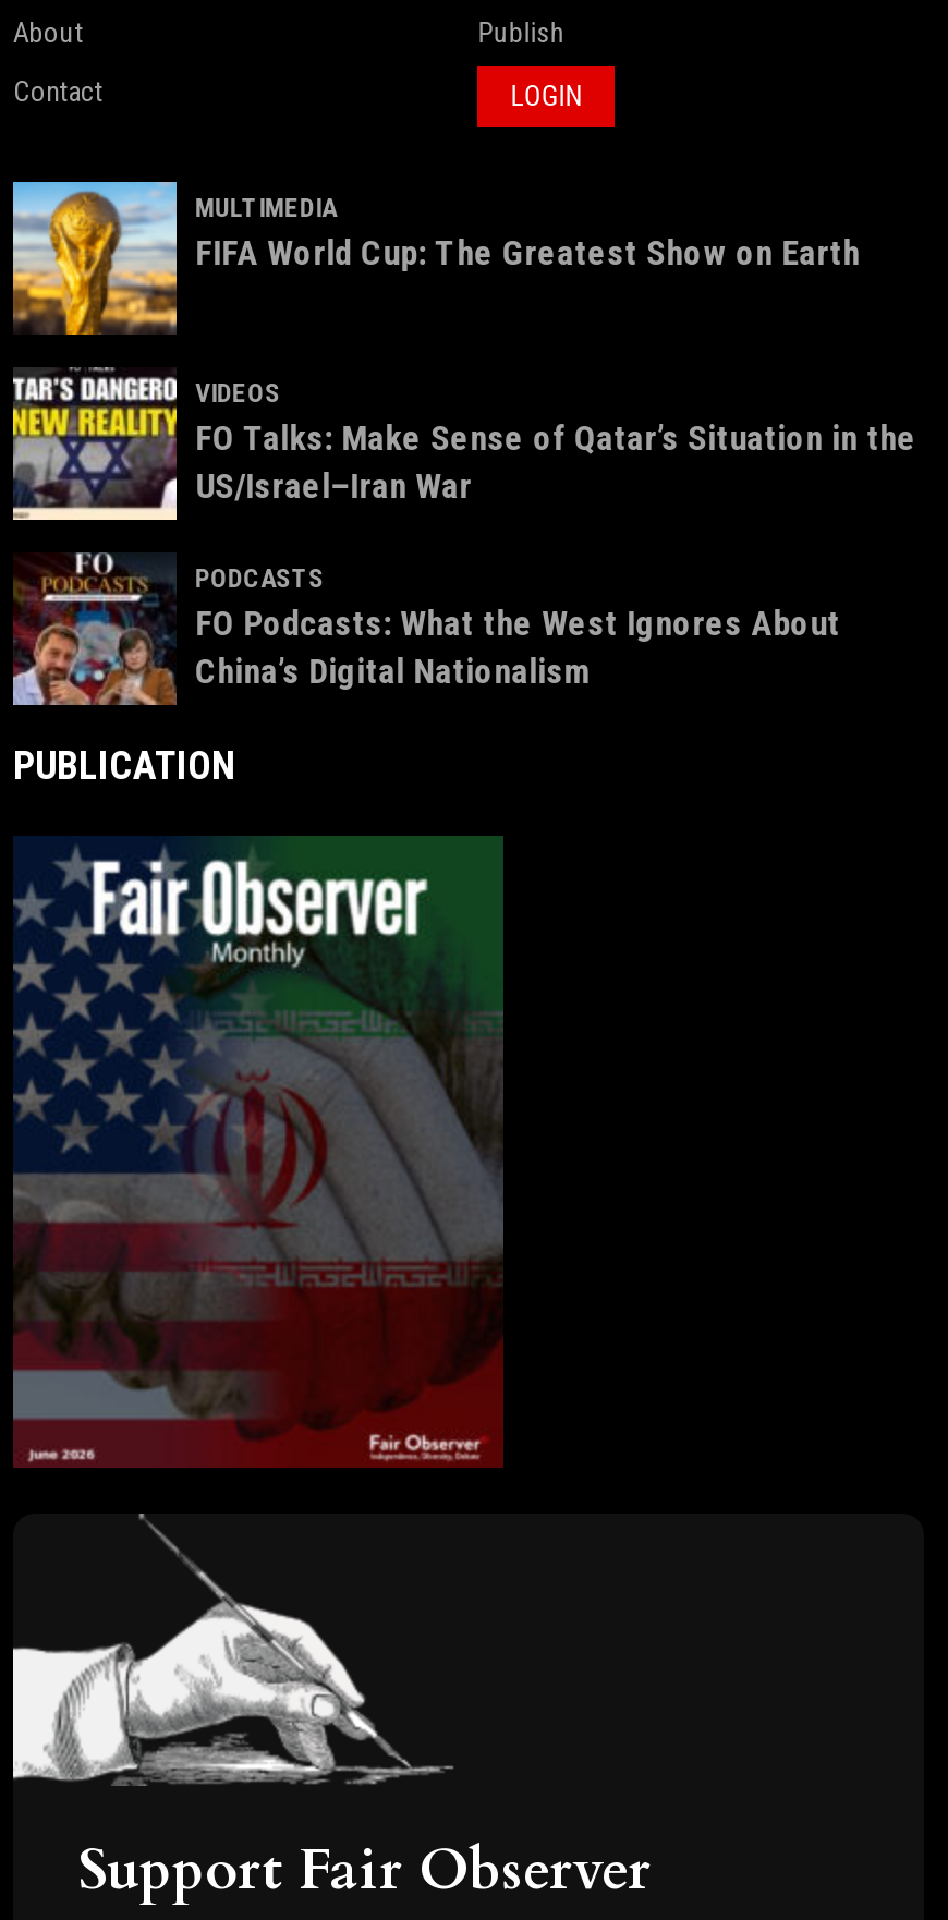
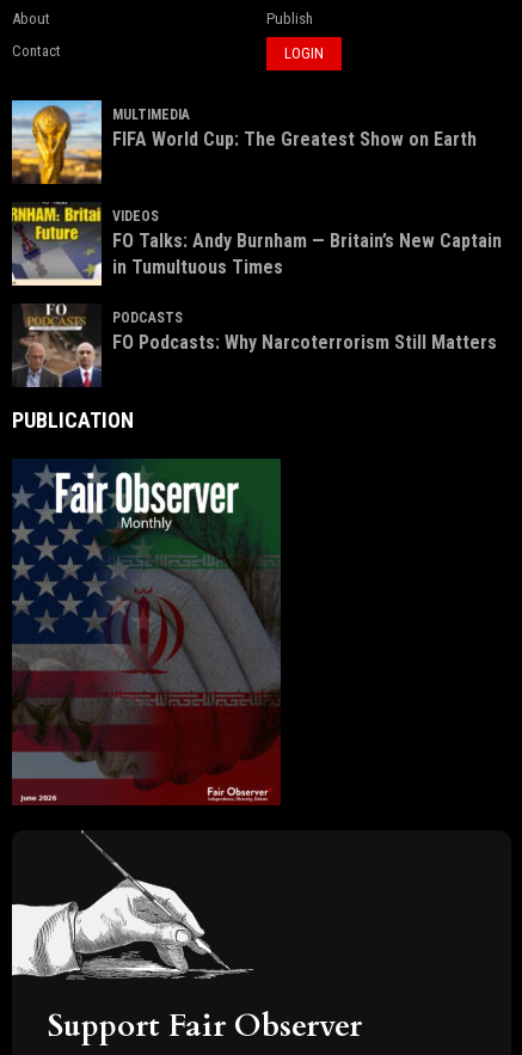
- [image]
- FO Talks: Make Sense of Qatar’s Situation in the
- US/Israel–Iran War
+ [image]
+ FO Talks: Andy Burnham — Britain’s New Captain
+ in Tumultuous Times

- [image]
- FO Podcasts: What the West Ignores About
- China’s Digital Nationalism
+ [image]
+ FO Podcasts: Why Narcoterrorism Still Matters
